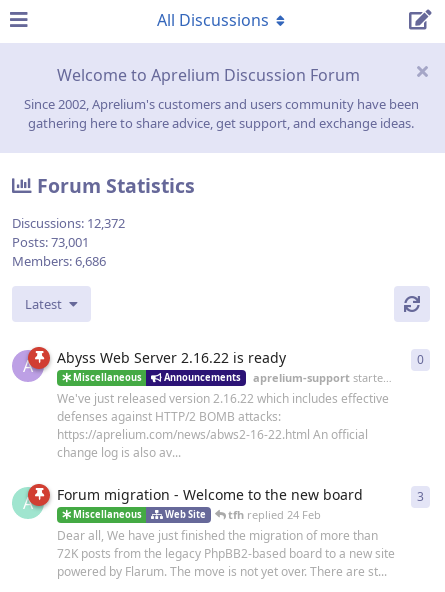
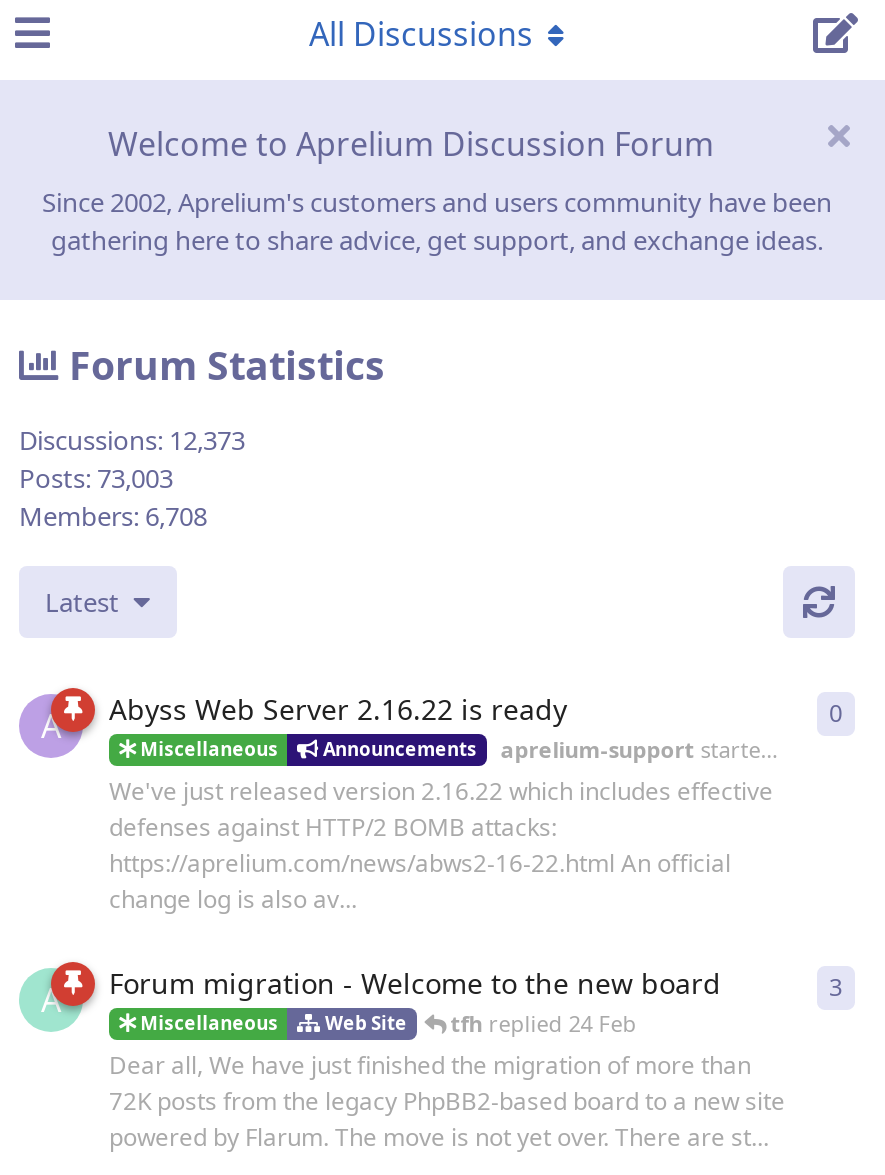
- Discussions: 12,372
+ Discussions: 12,373

- Posts: 73,001
+ Posts: 73,003

- Members: 6,686
+ Members: 6,708
